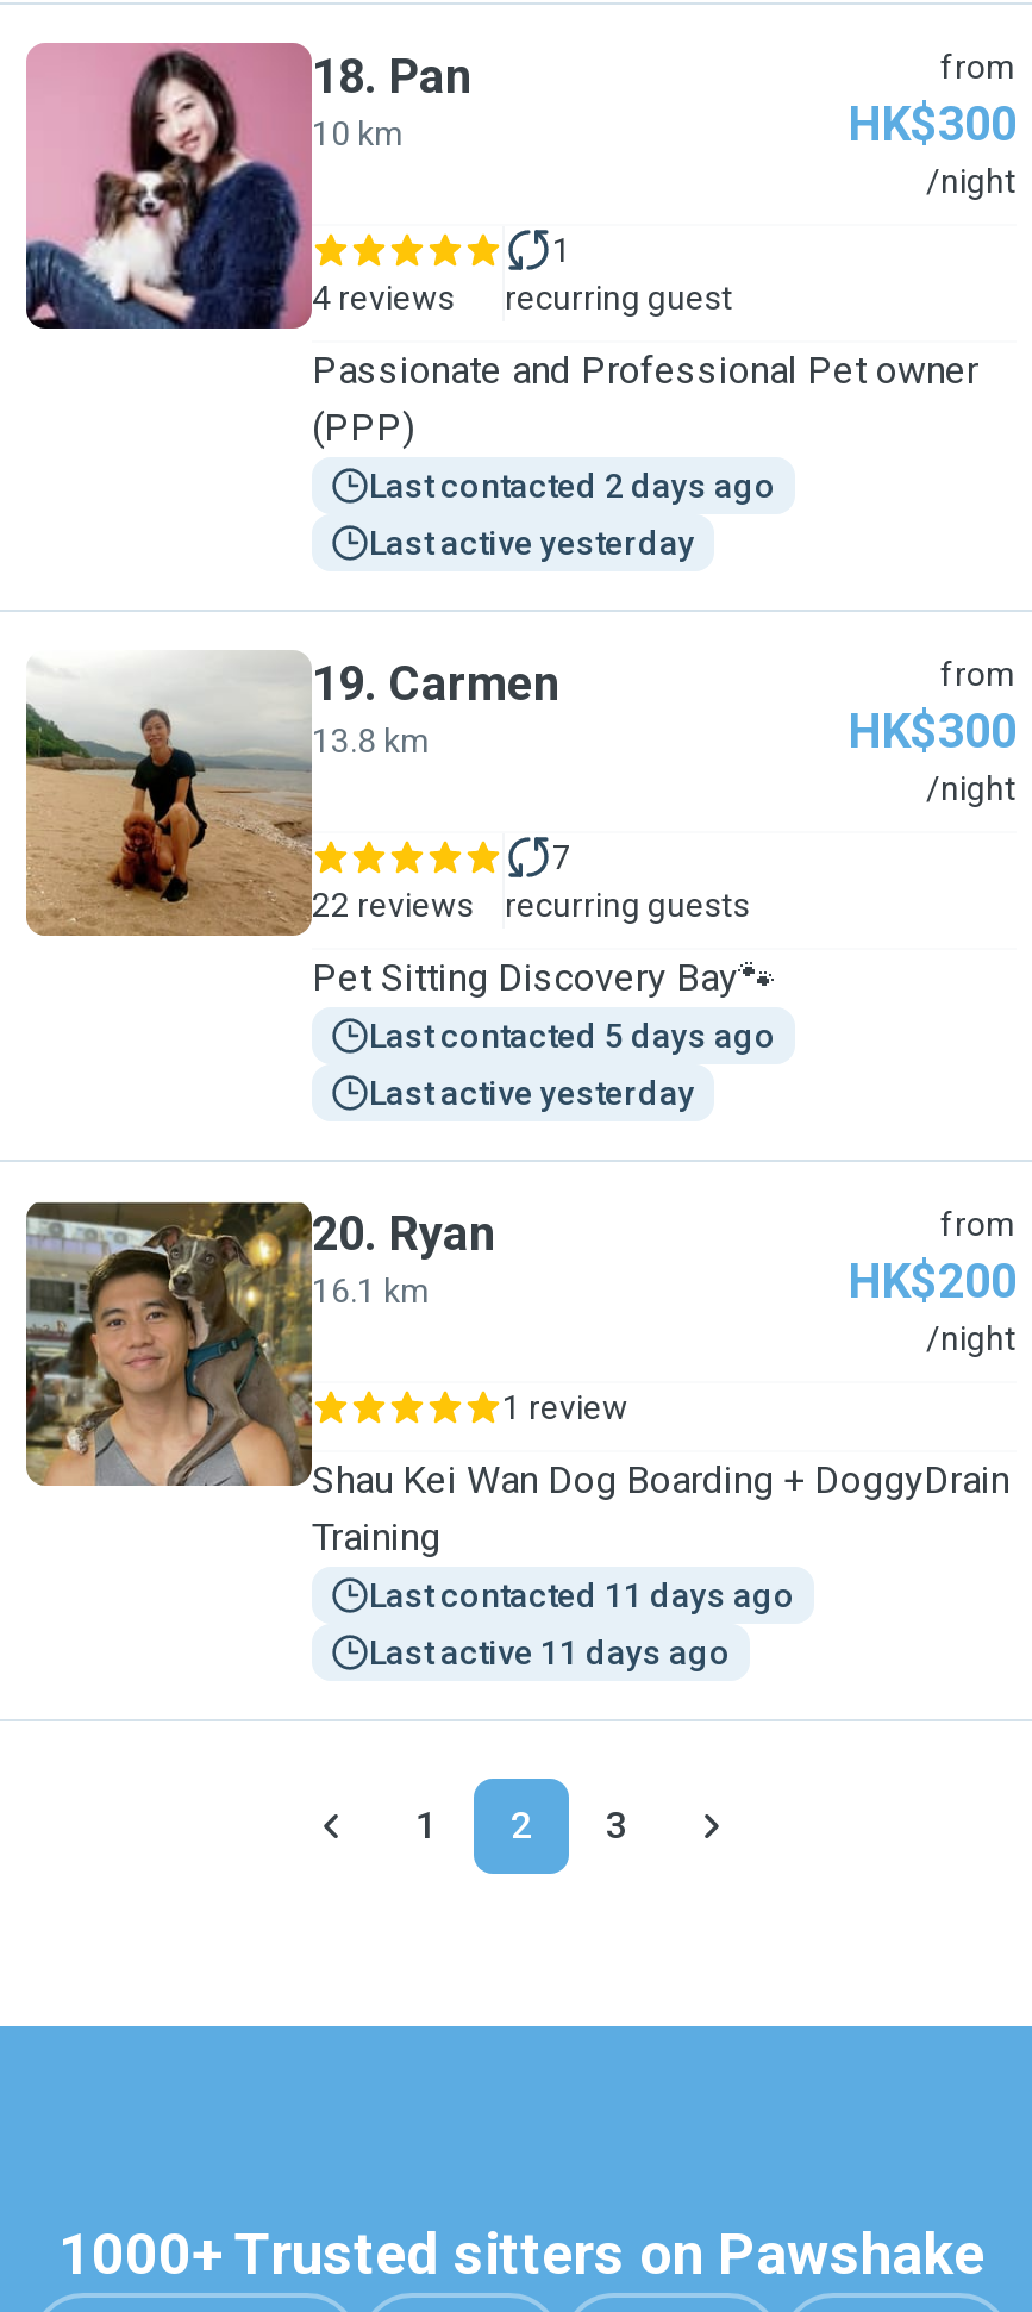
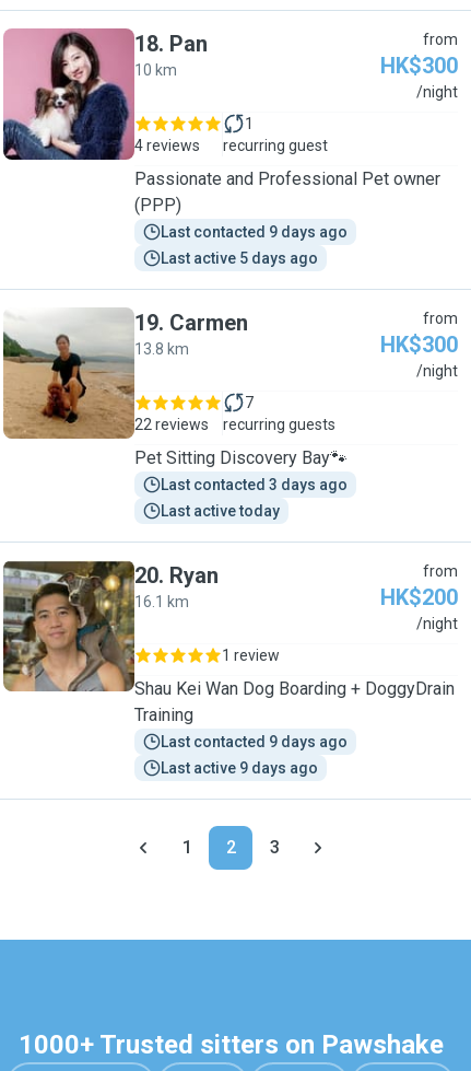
- Last contacted 2 days ago
+ Last contacted 9 days ago

- Last active yesterday
+ Last active 5 days ago

- Last contacted 5 days ago
+ Last contacted 3 days ago

- Last active yesterday
+ Last active today

- Last contacted 11 days ago
+ Last contacted 9 days ago

- Last active 11 days ago
+ Last active 9 days ago
